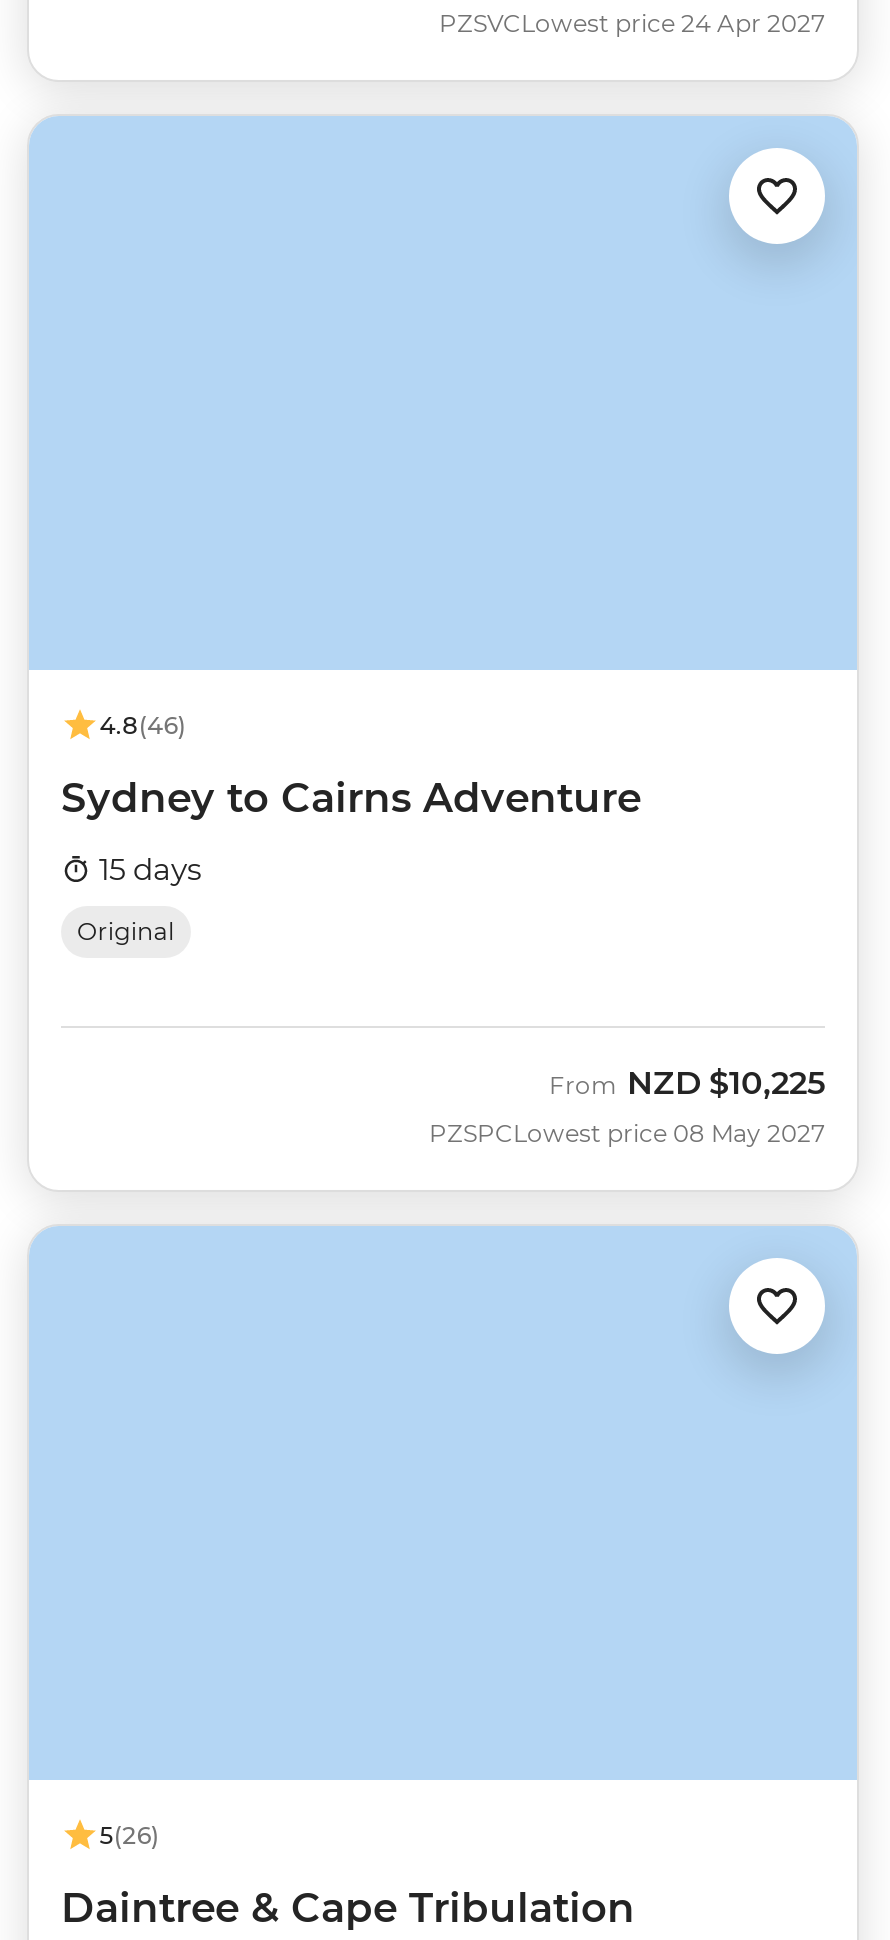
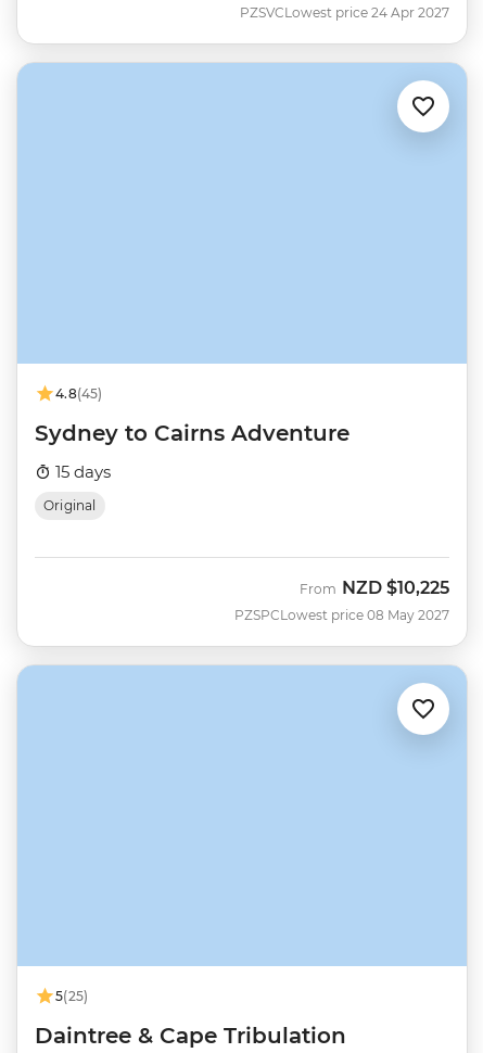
- 4.8(46)
+ 4.8(45)

- 5(26)
+ 5(25)
